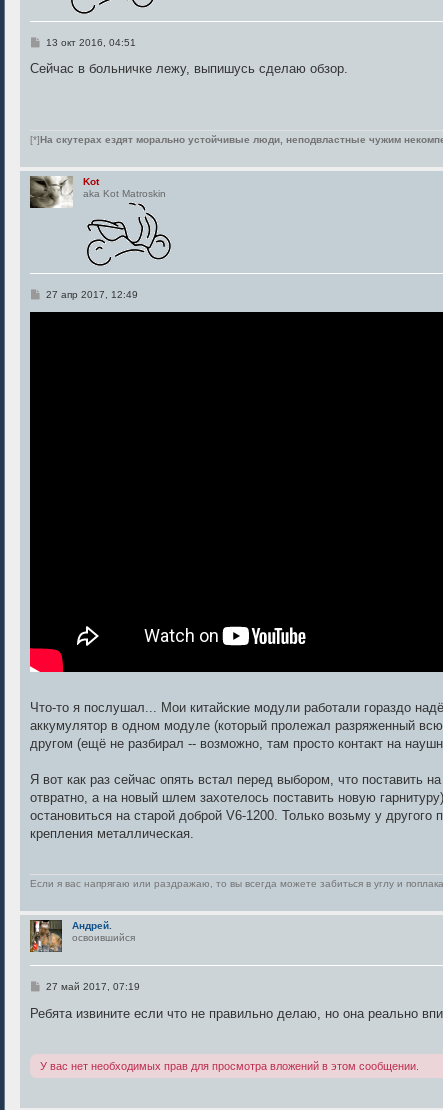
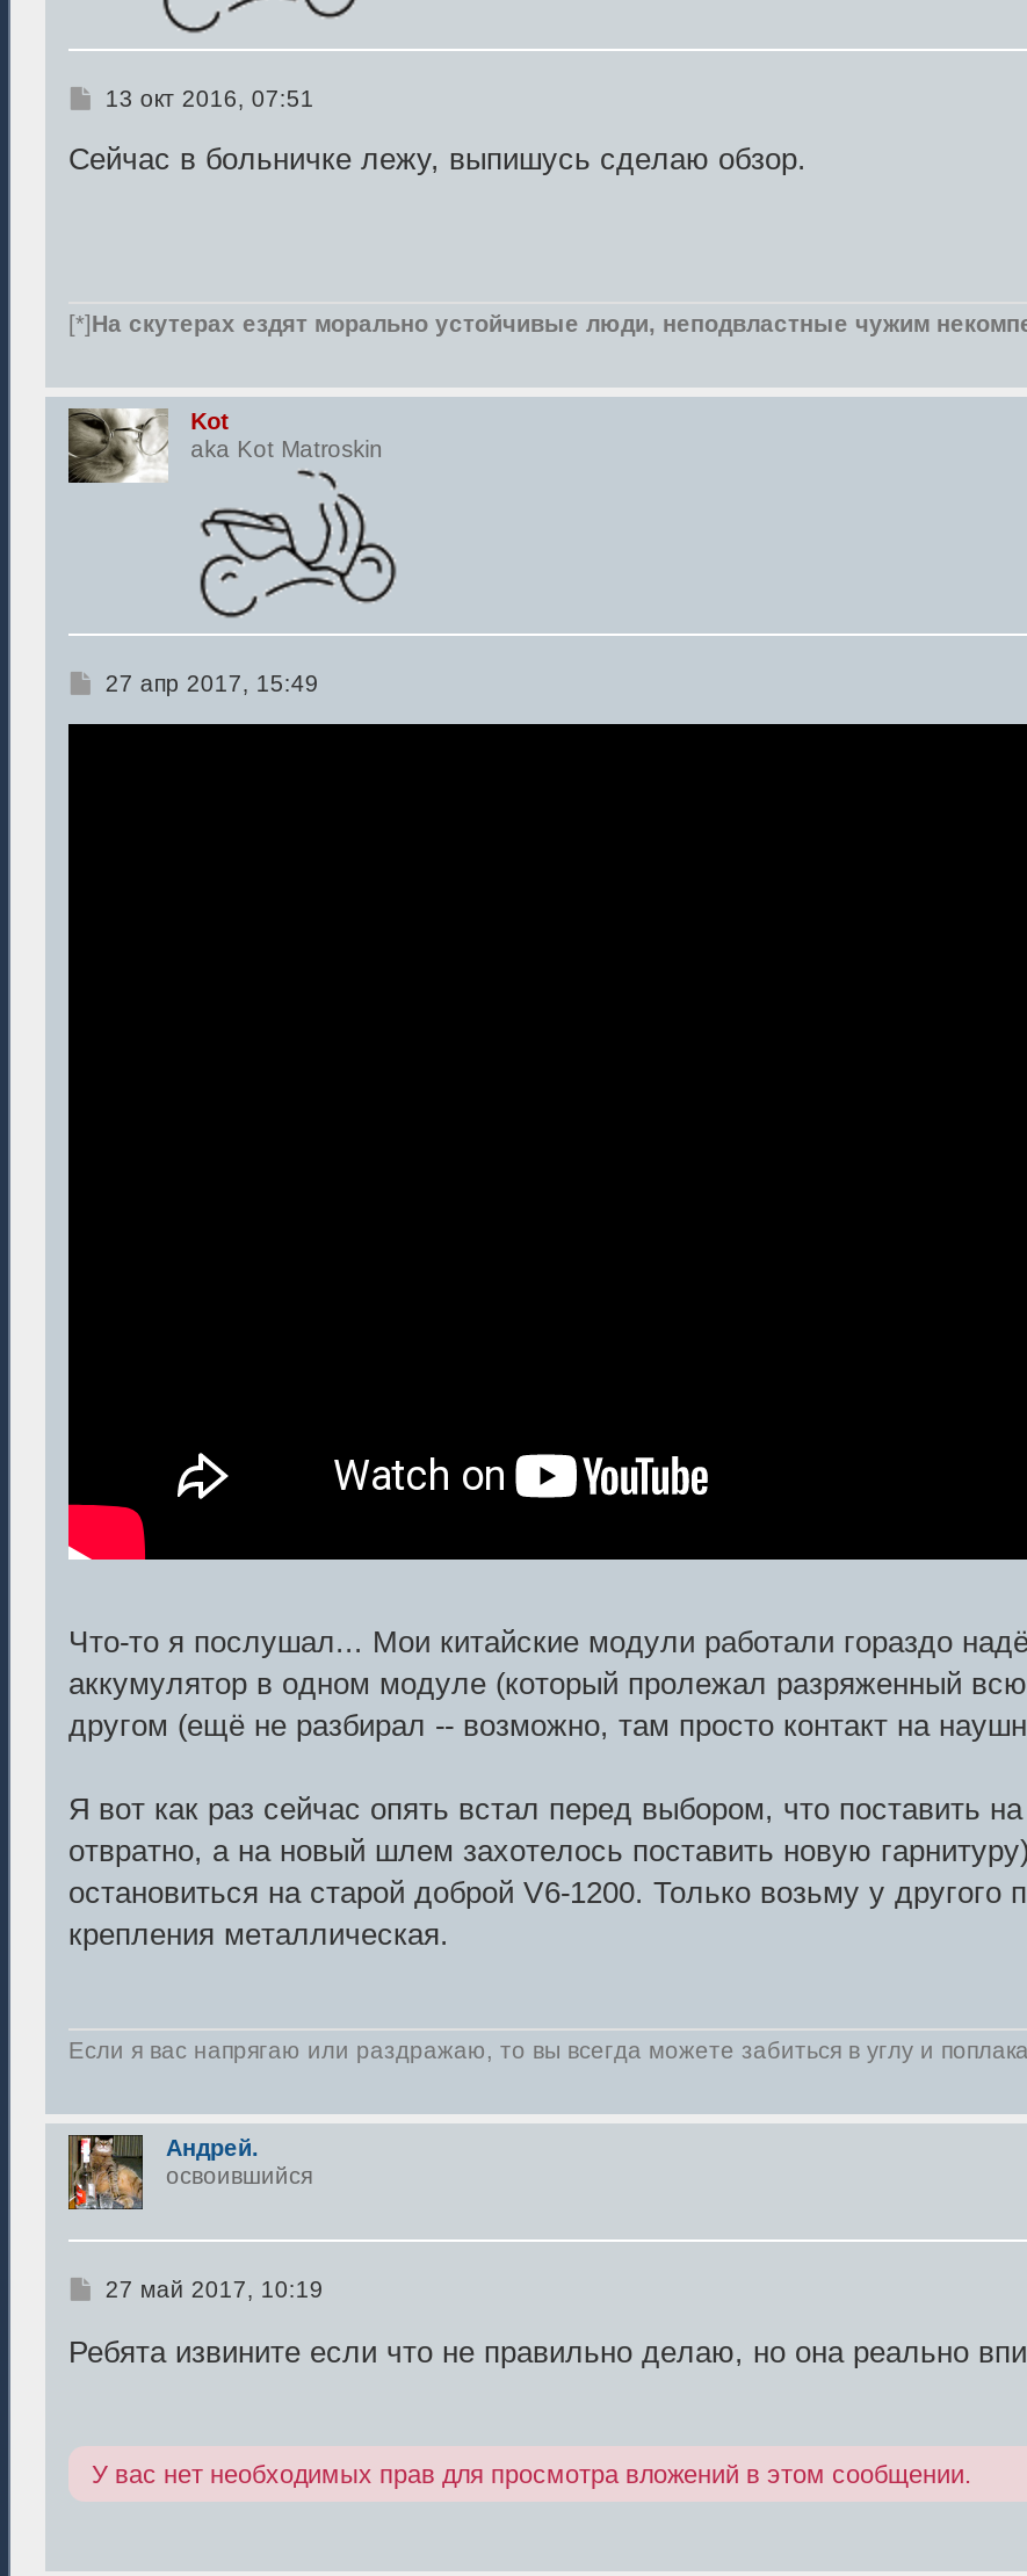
- 13 окт 2016, 04:51
+ 13 окт 2016, 07:51

- 27 апр 2017, 12:49
+ 27 апр 2017, 15:49

- 27 май 2017, 07:19
+ 27 май 2017, 10:19
